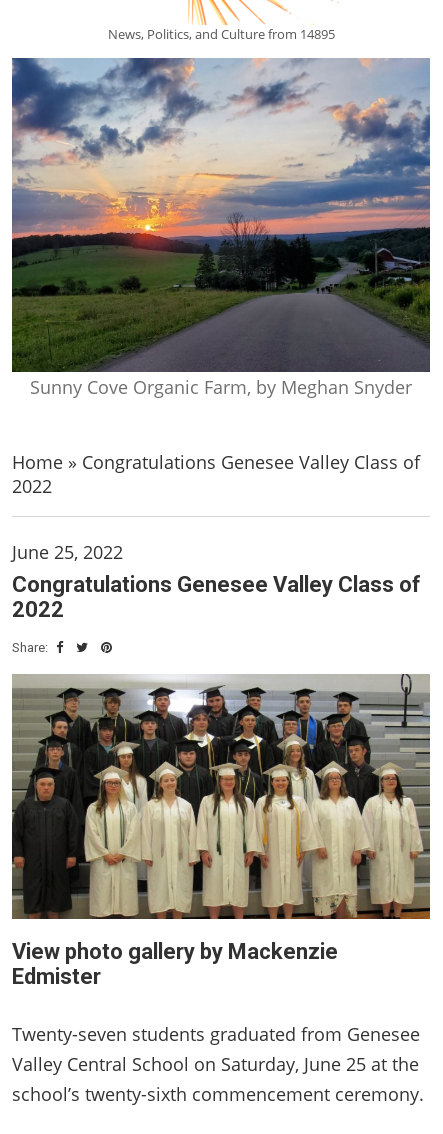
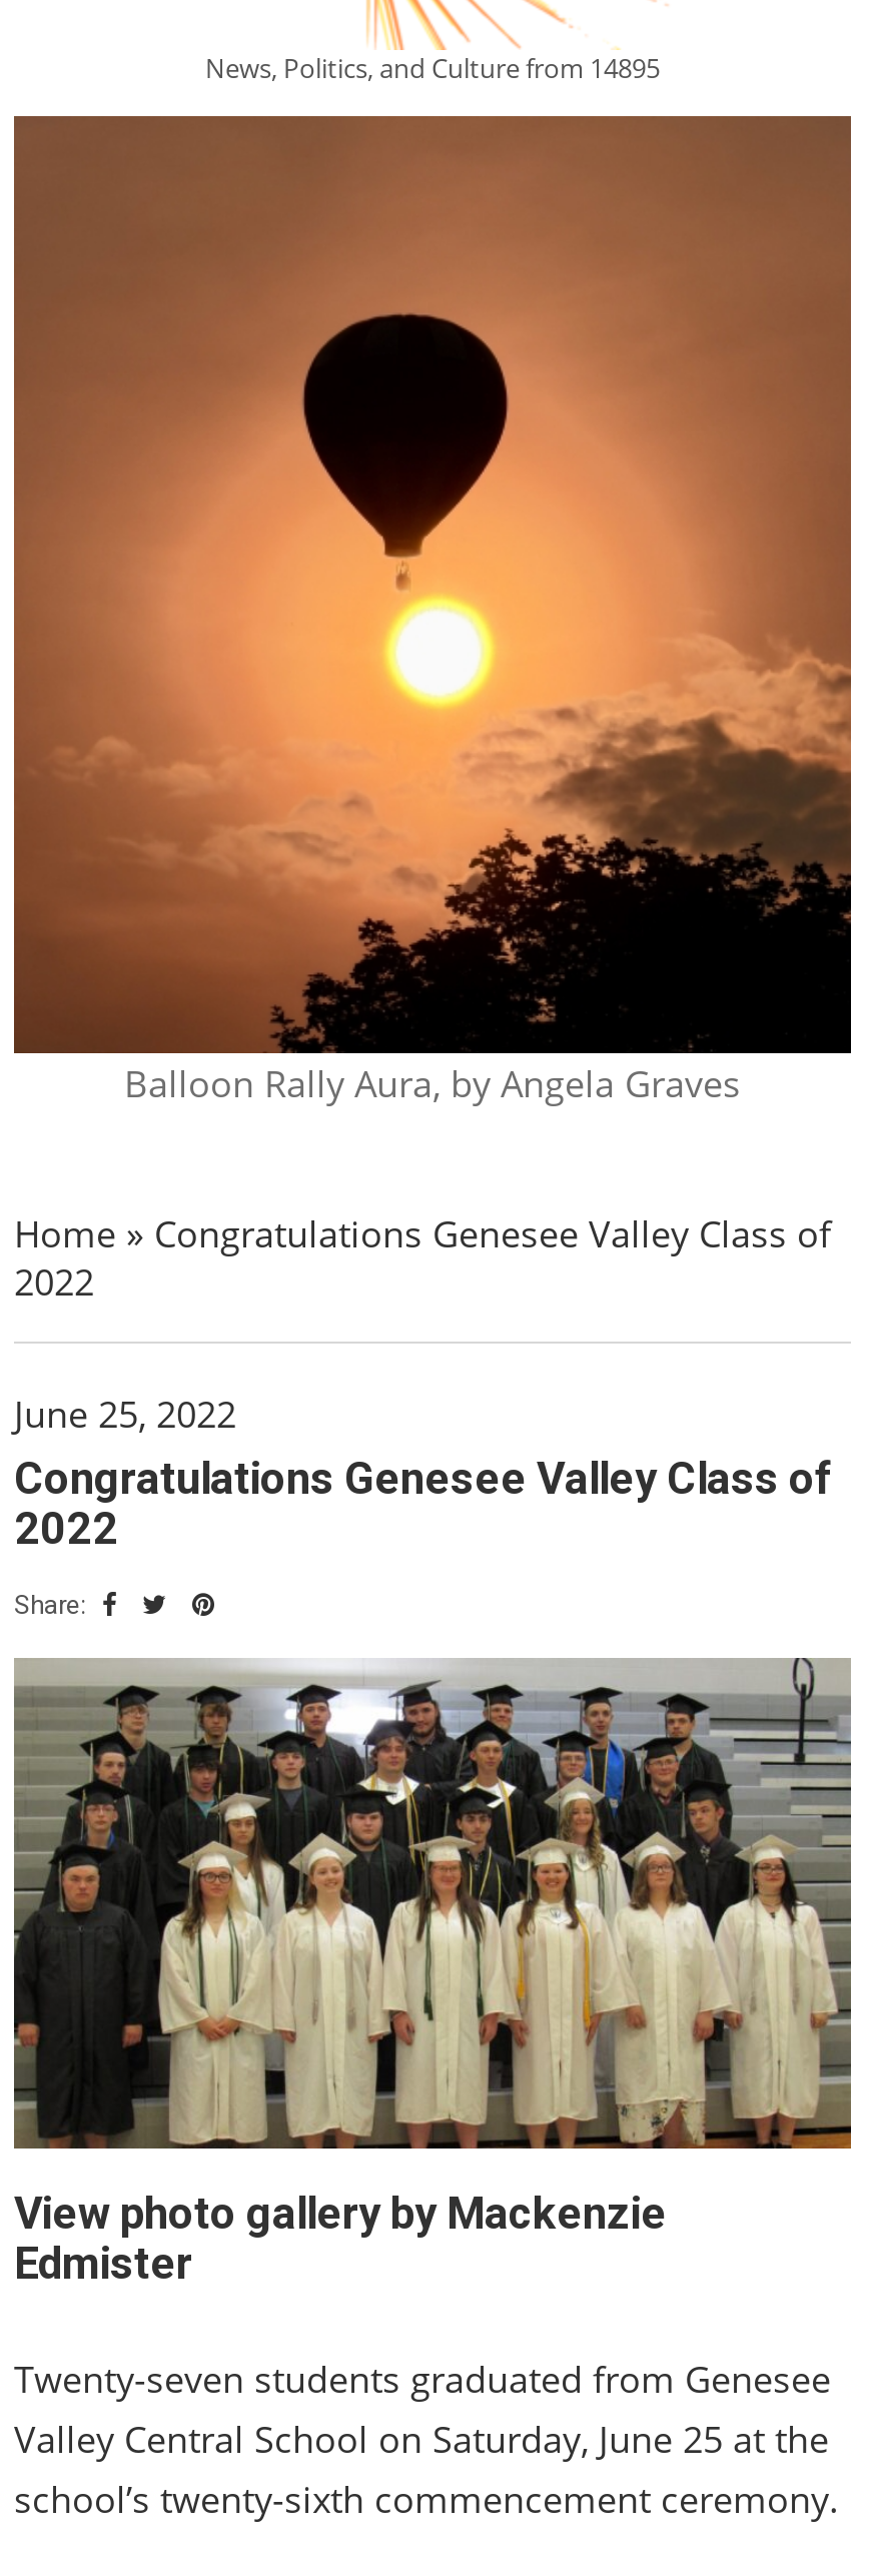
- [image]
- Sunny Cove Organic Farm, by Meghan Snyder
+ [image]
+ Balloon Rally Aura, by Angela Graves
